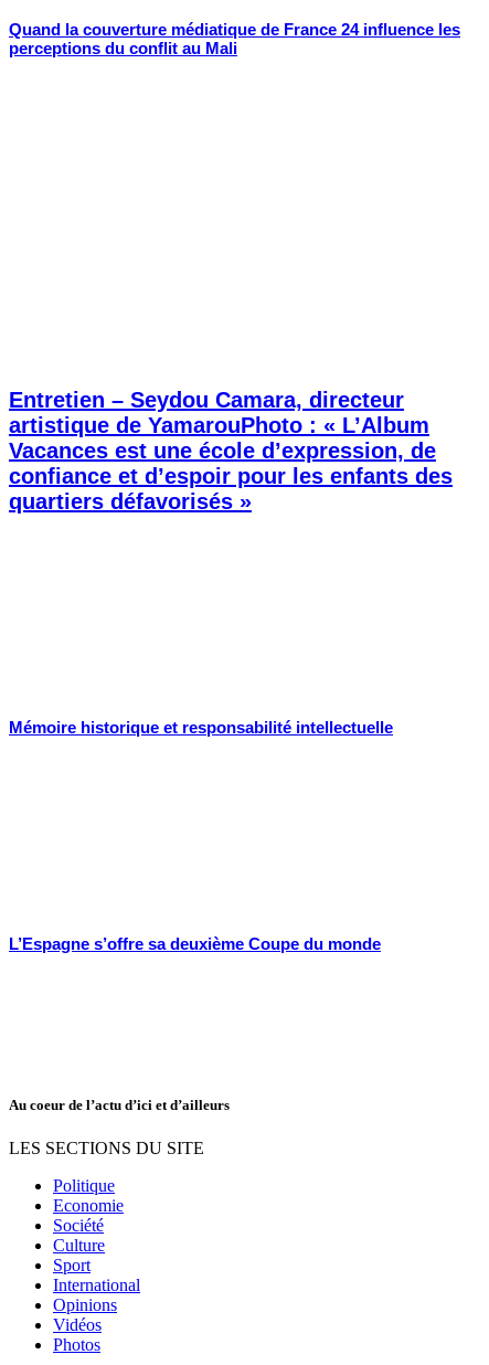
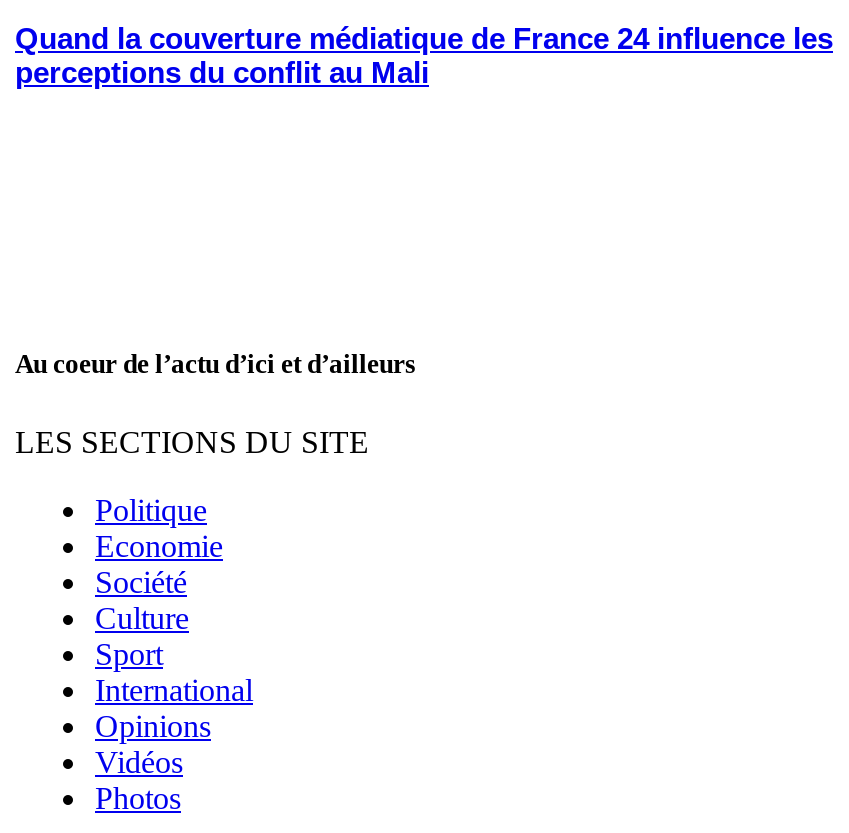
- Entretien – Seydou Camara, directeur
- artistique de YamarouPhoto : « L’Album
- Vacances est une école d’expression, de
- confiance et d’espoir pour les enfants des
- quartiers défavorisés »

- Mémoire historique et responsabilité intellectuelle

- L’Espagne s’offre sa deuxième Coupe du monde
